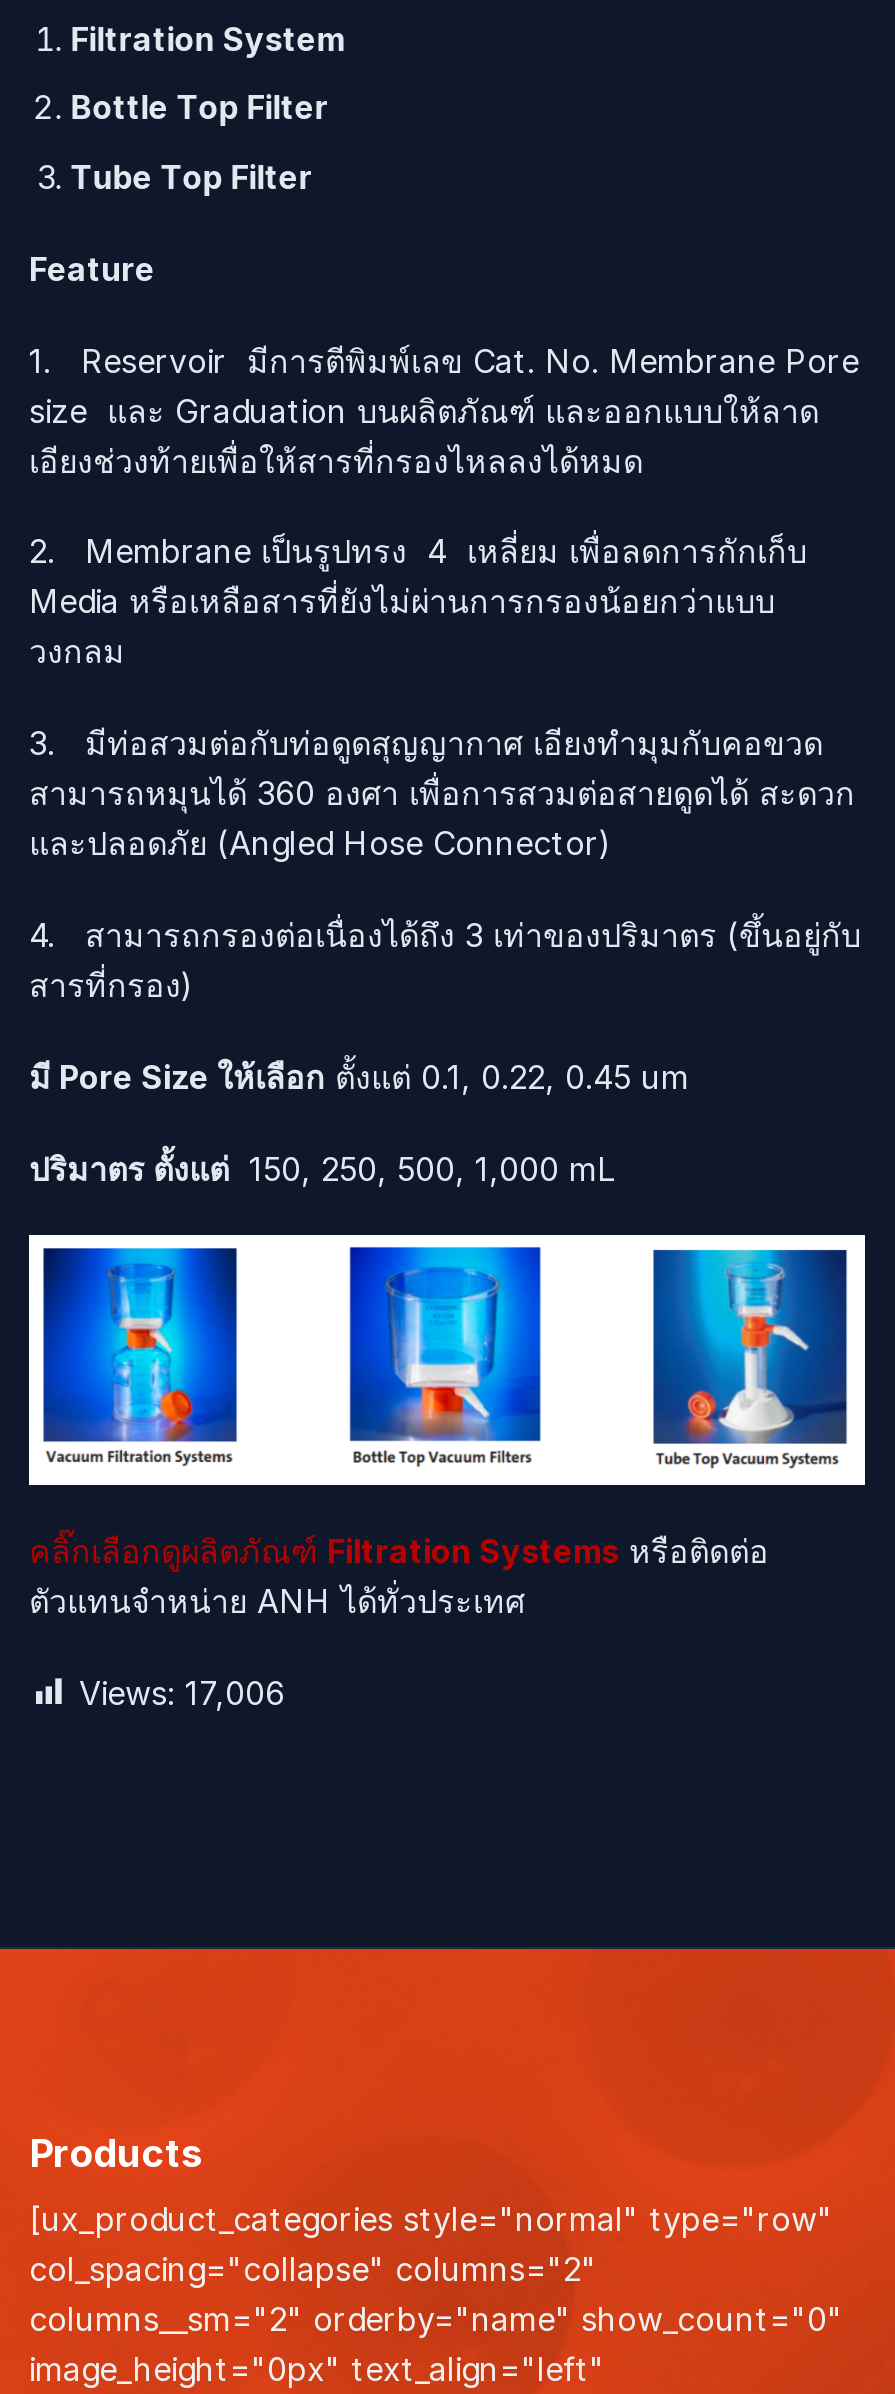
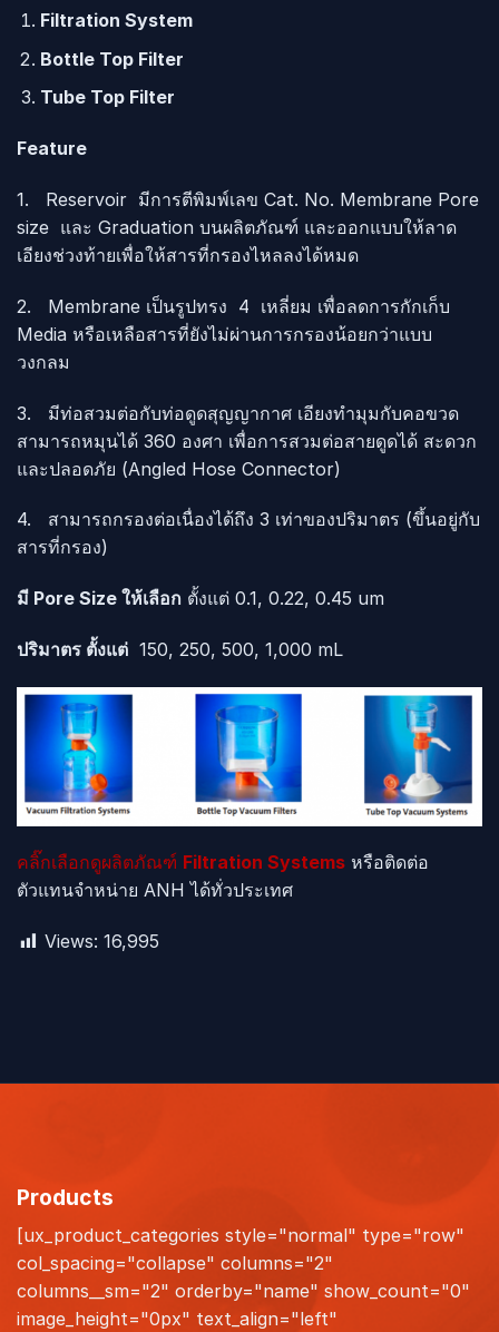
- Views: 17,006
+ Views: 16,995
